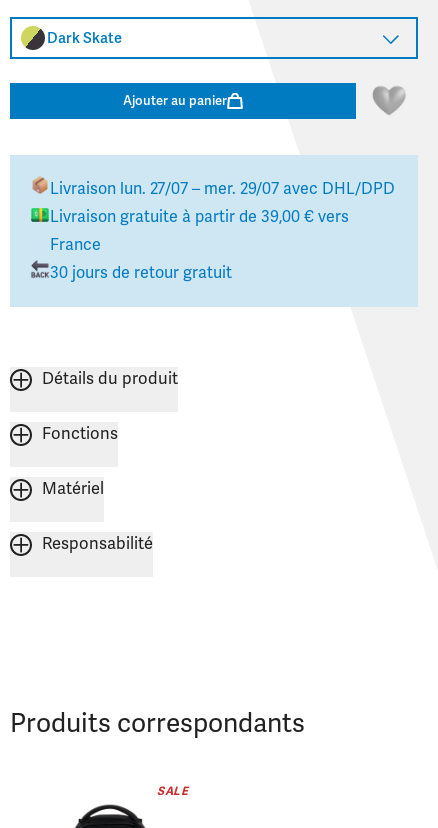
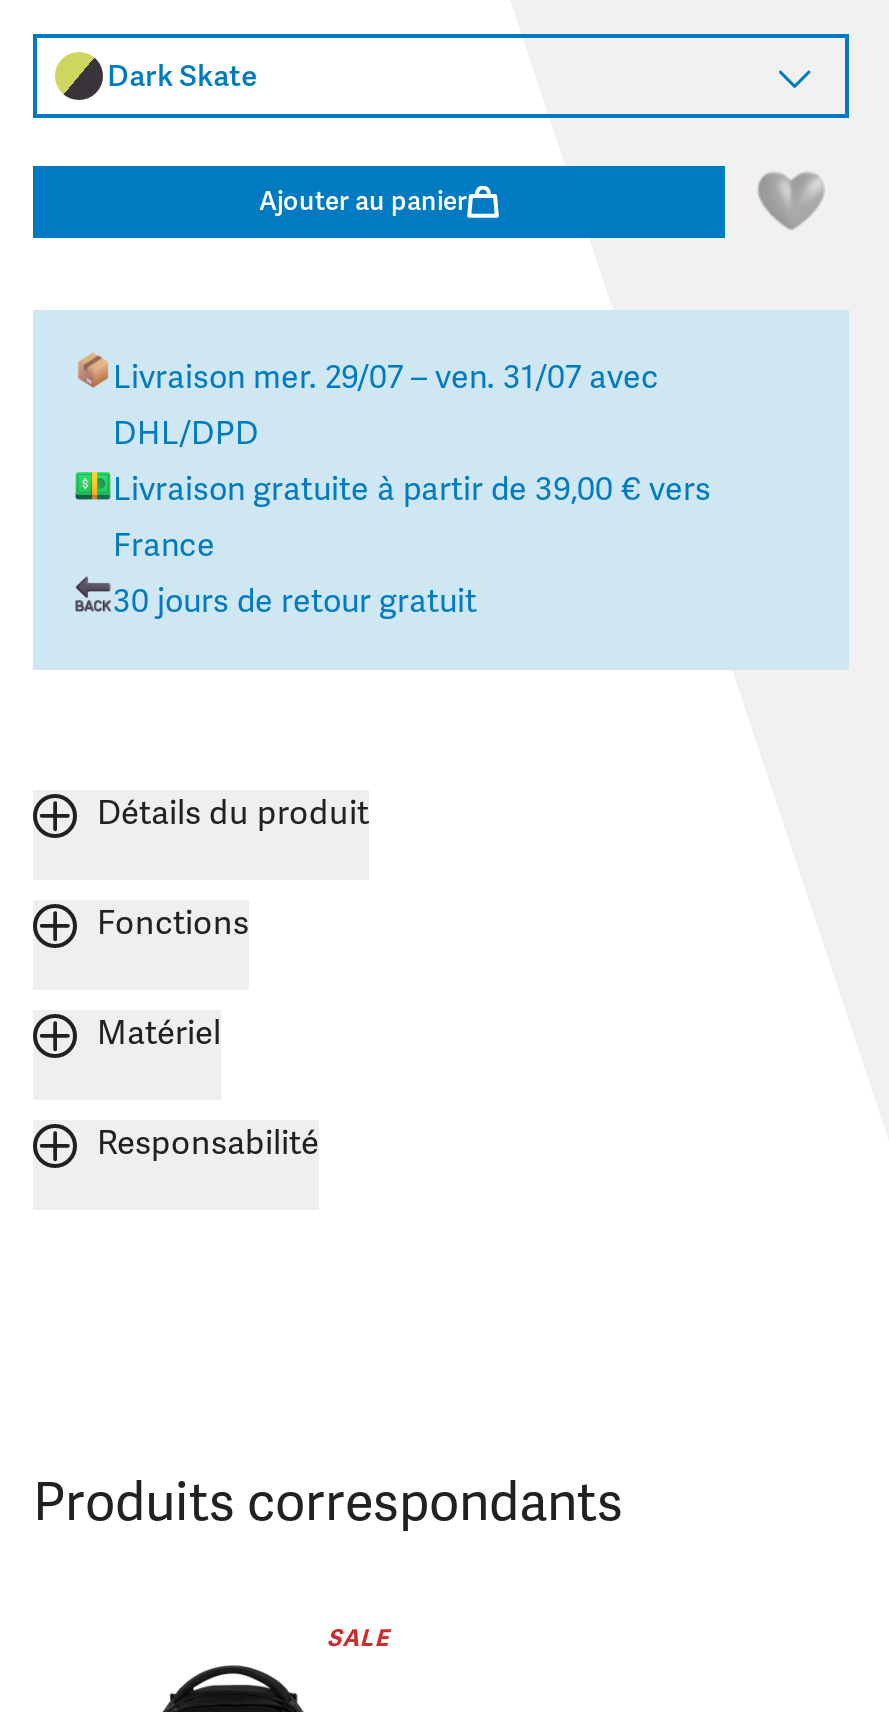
- Livraison lun. 27/07 – mer. 29/07 avec DHL/DPD
+ Livraison mer. 29/07 – ven. 31/07 avec
+ DHL/DPD
